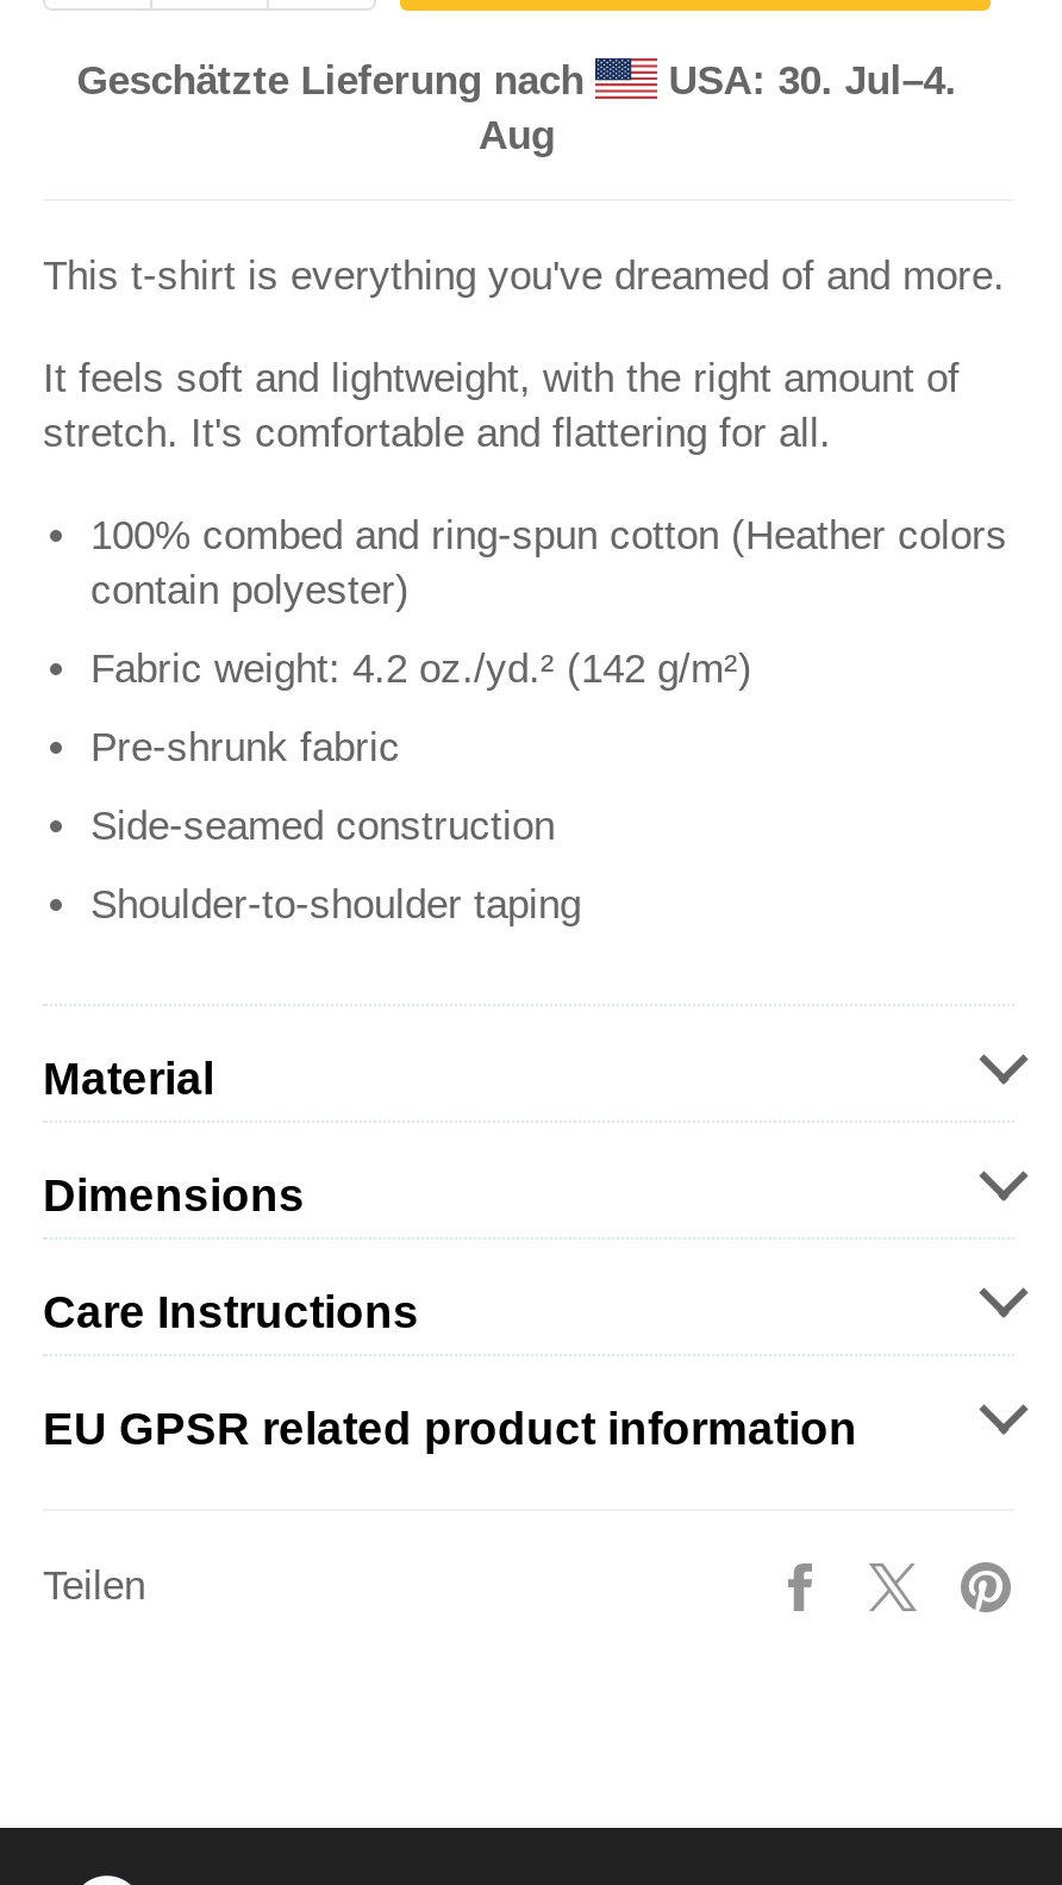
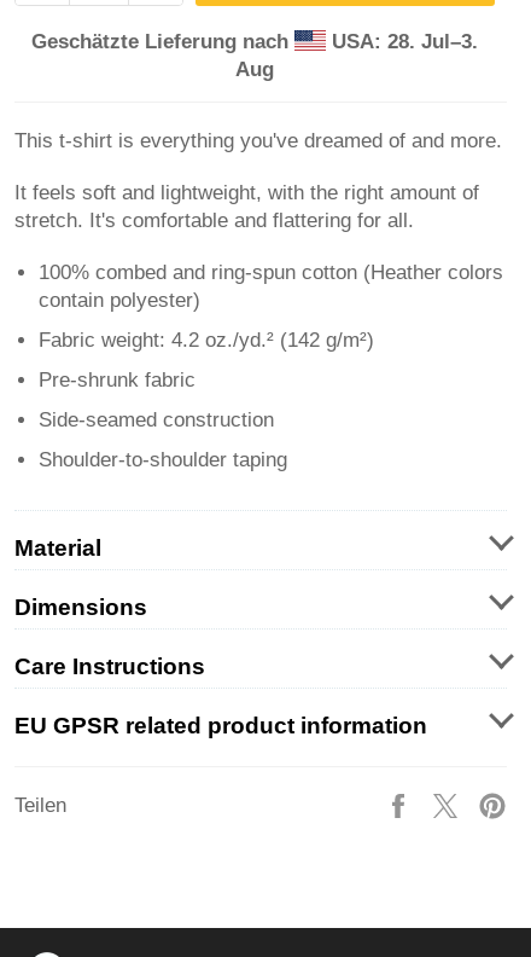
- Geschätzte Lieferung nach USA: 30. Jul–4.
+ Geschätzte Lieferung nach USA: 28. Jul–3.
